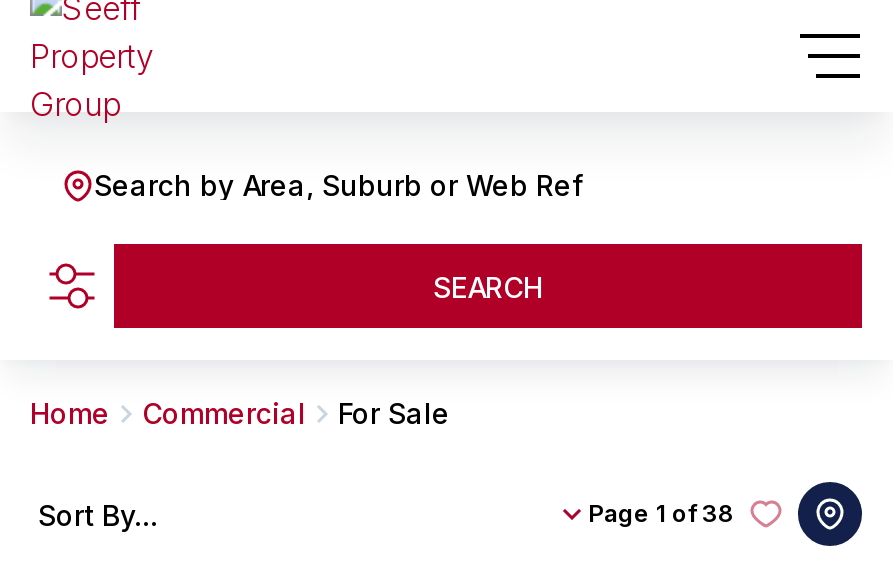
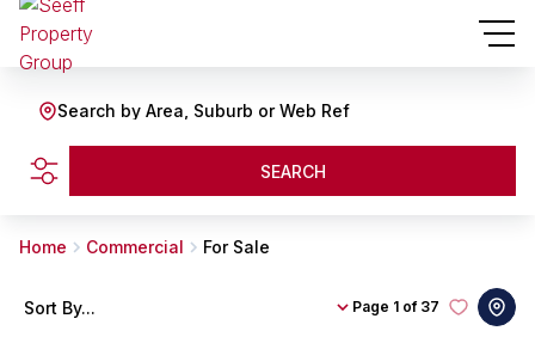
- Page 1 of 38
+ Page 1 of 37
